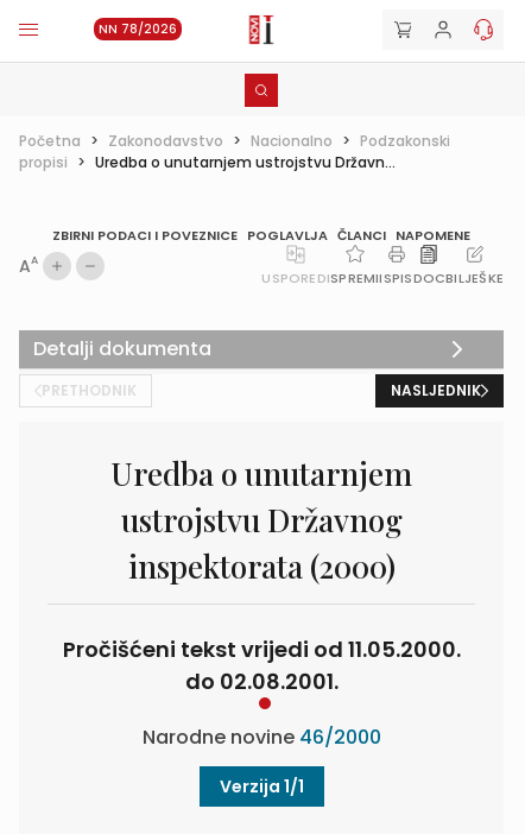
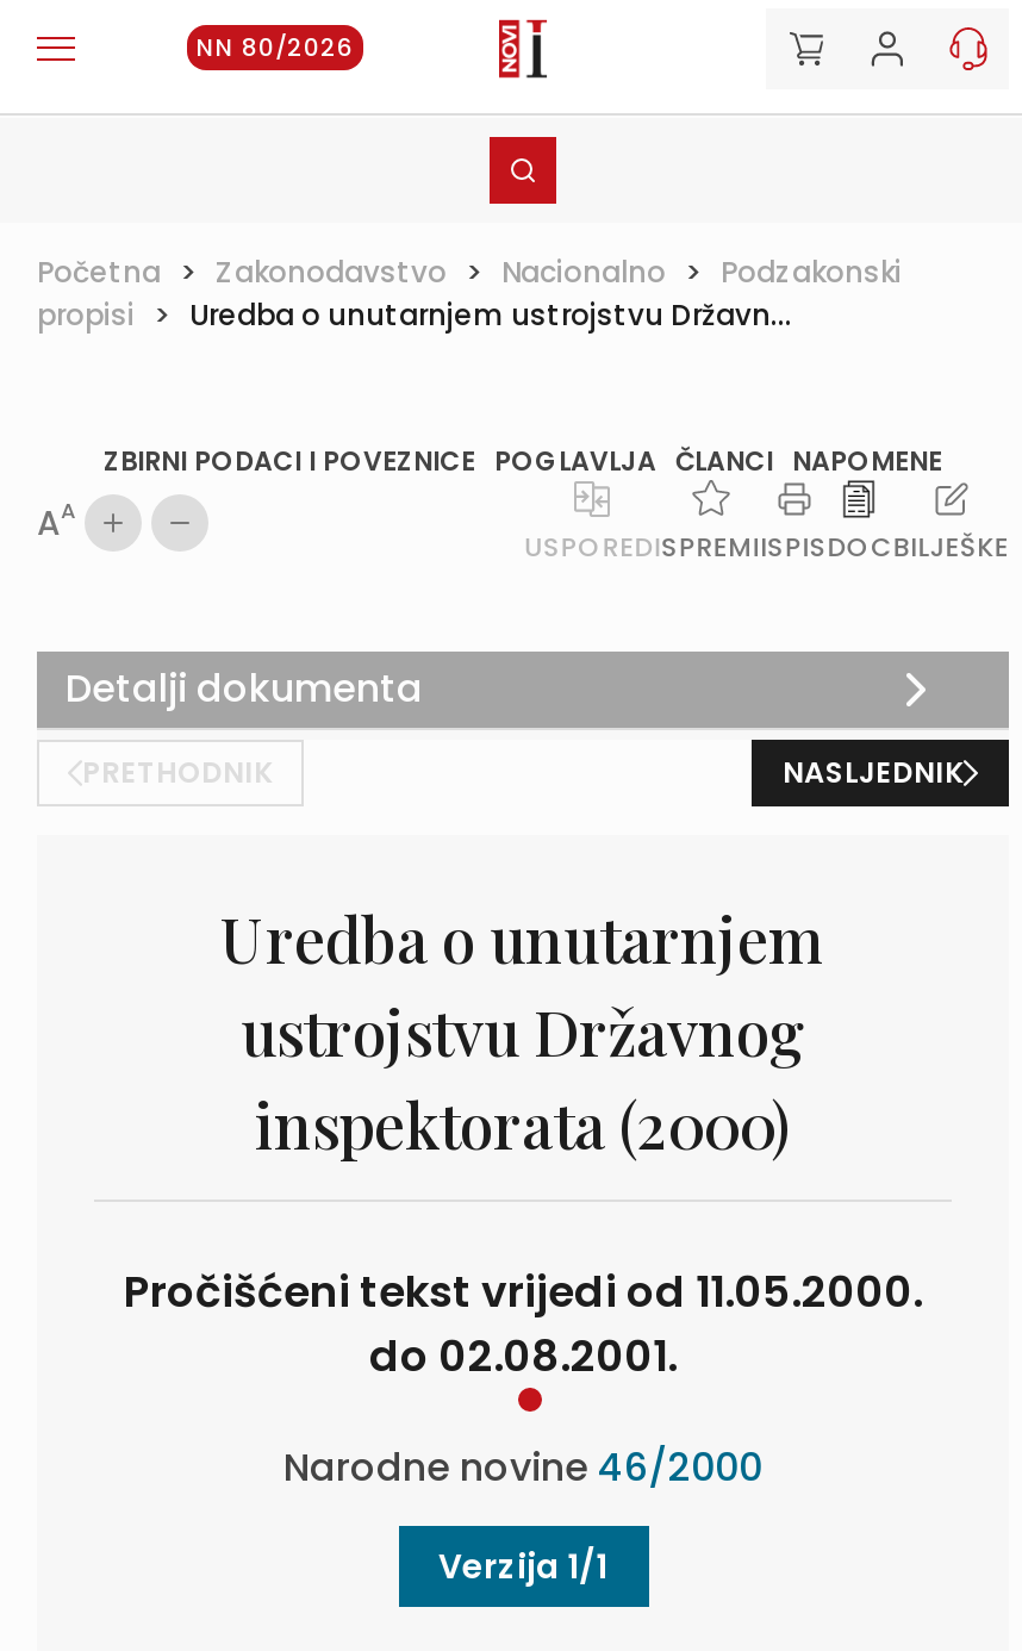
- NN 78/2026
+ NN 80/2026
